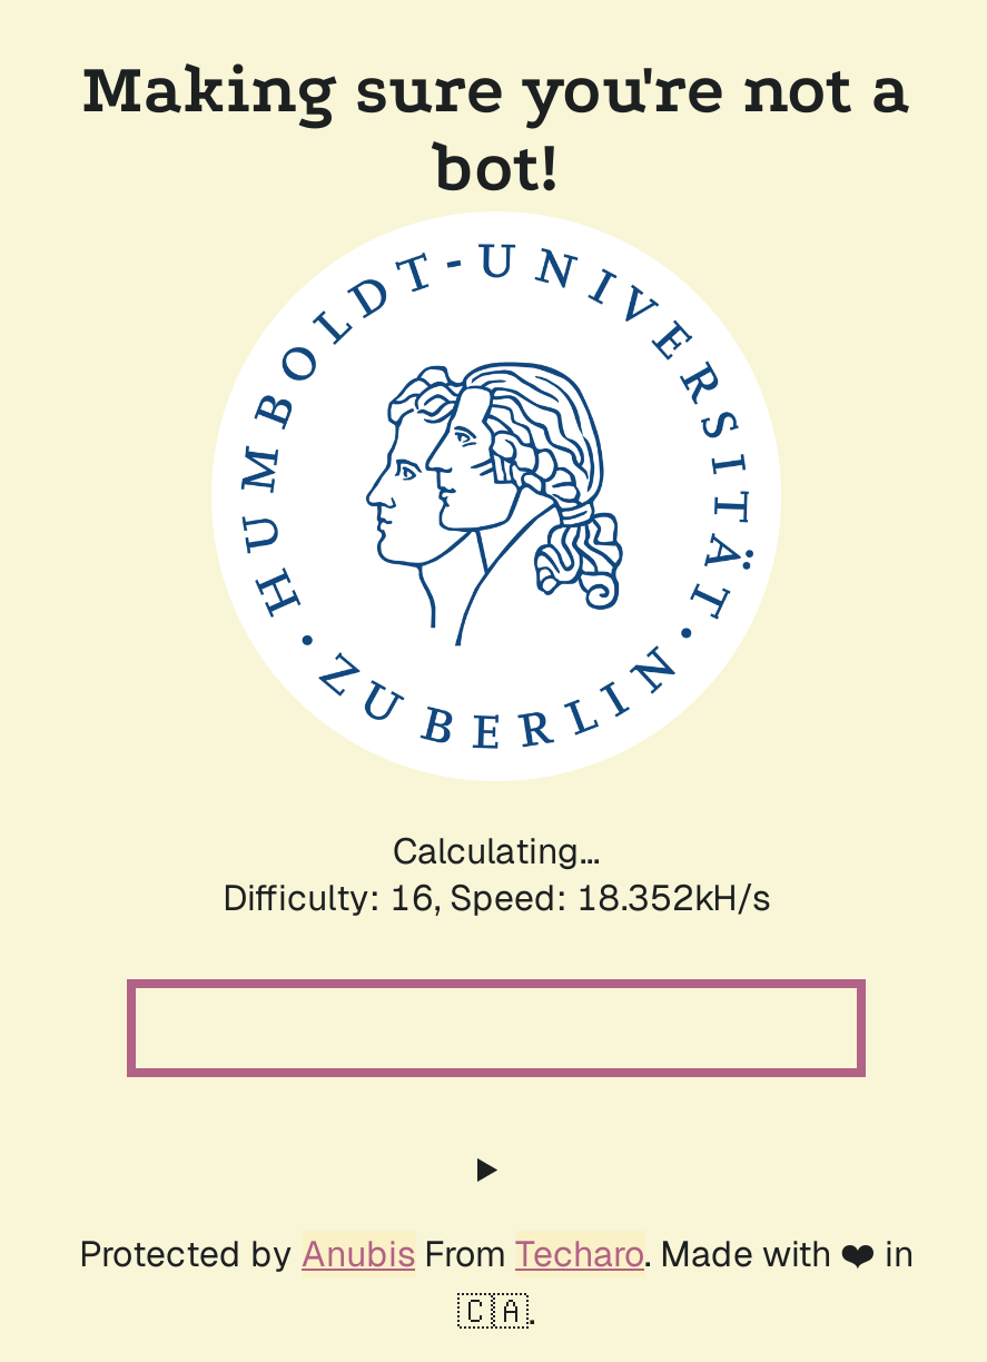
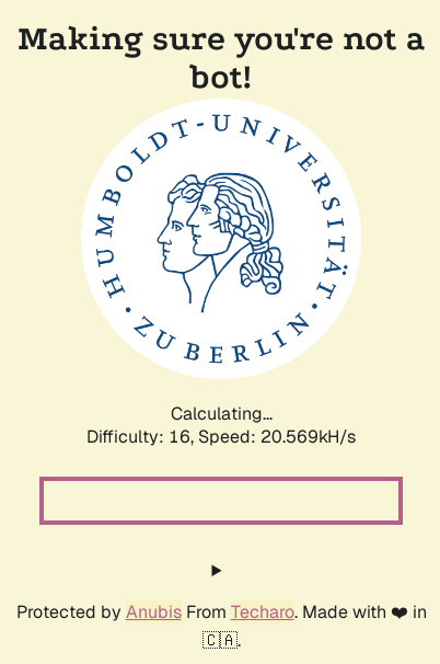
- Difficulty: 16, Speed: 18.352kH/s
+ Difficulty: 16, Speed: 20.569kH/s
